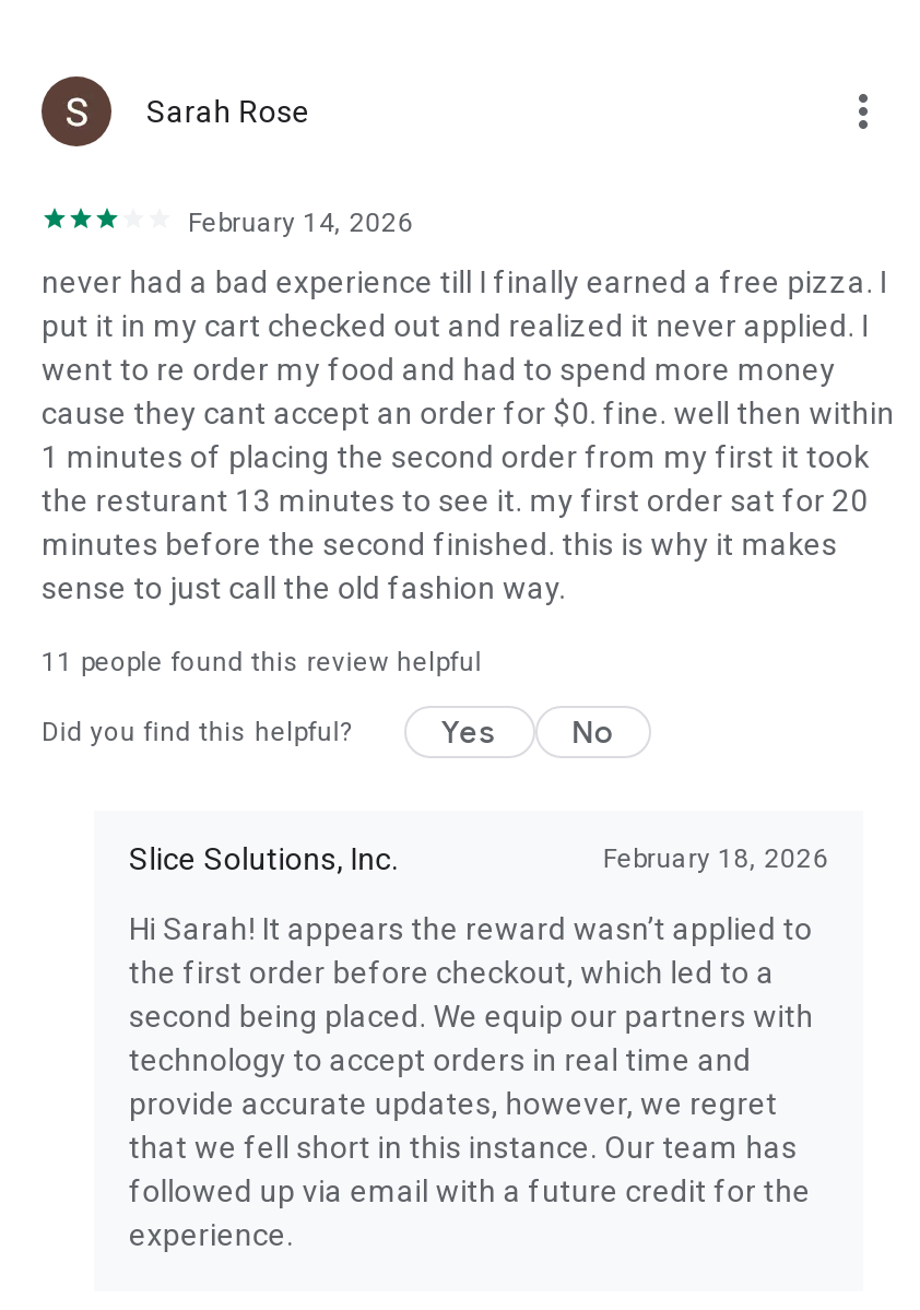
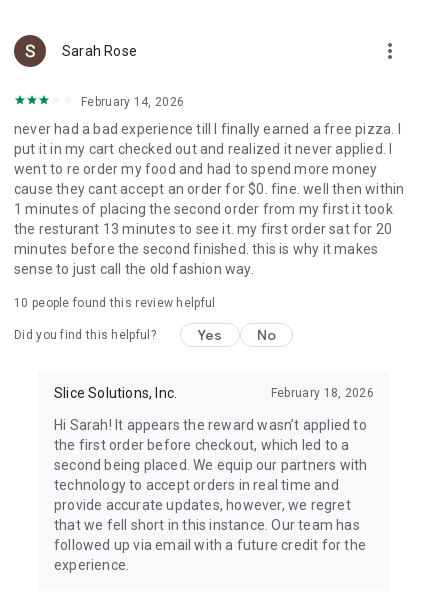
- 11 people found this review helpful
+ 10 people found this review helpful
